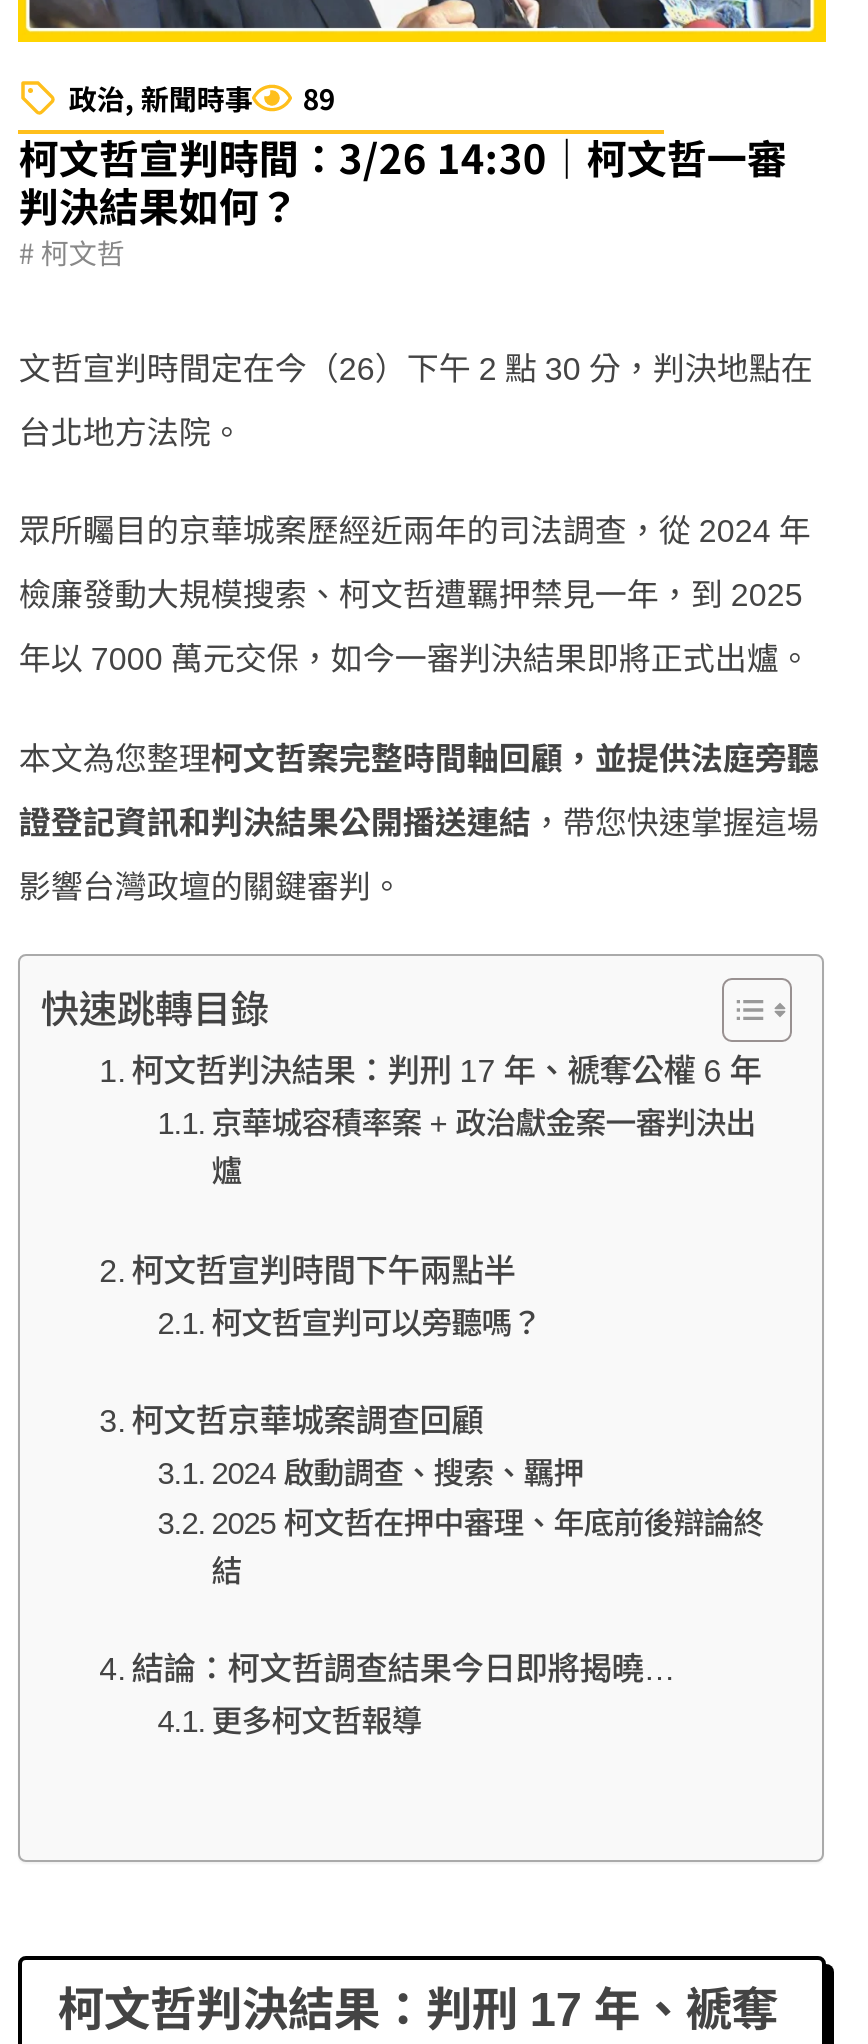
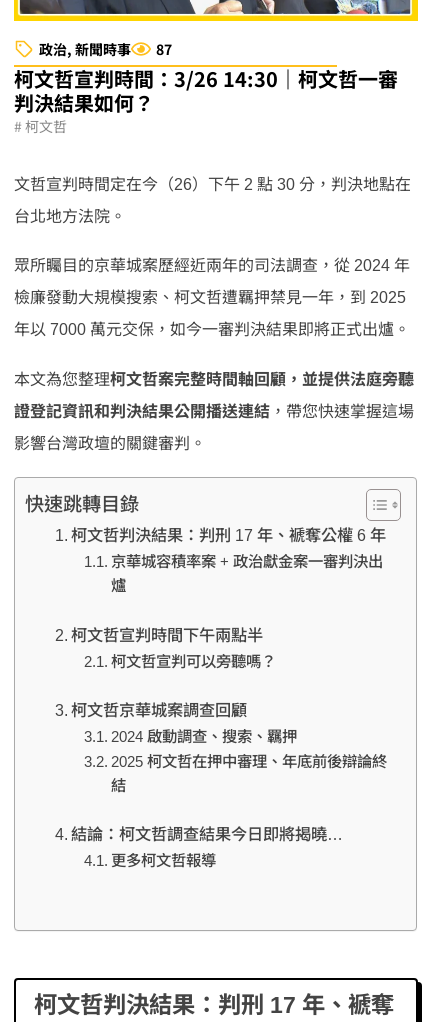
- 政治,新聞時事 89
+ 政治,新聞時事 87
